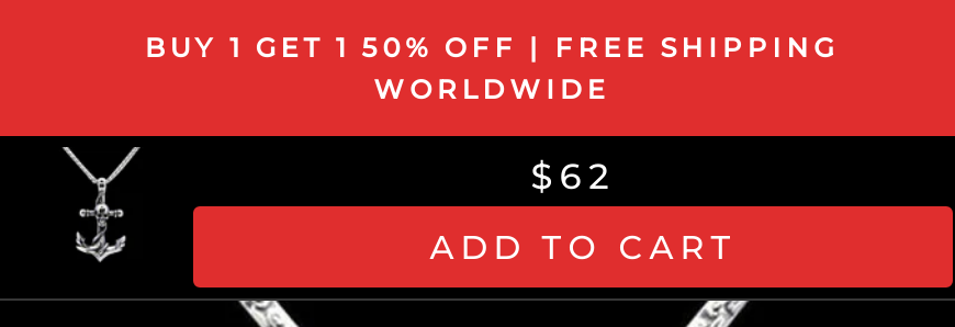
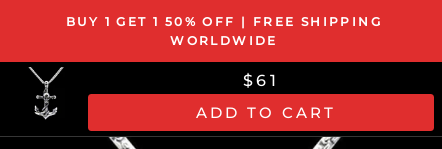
- $62
+ $61
